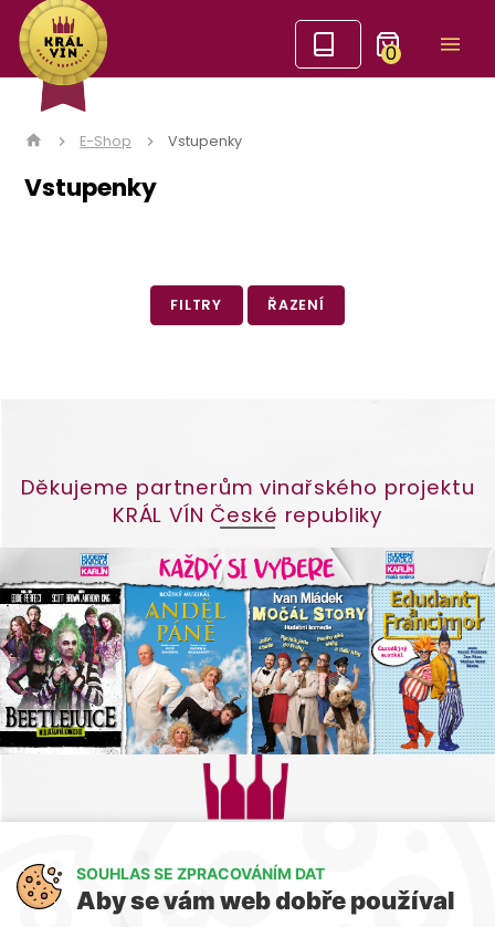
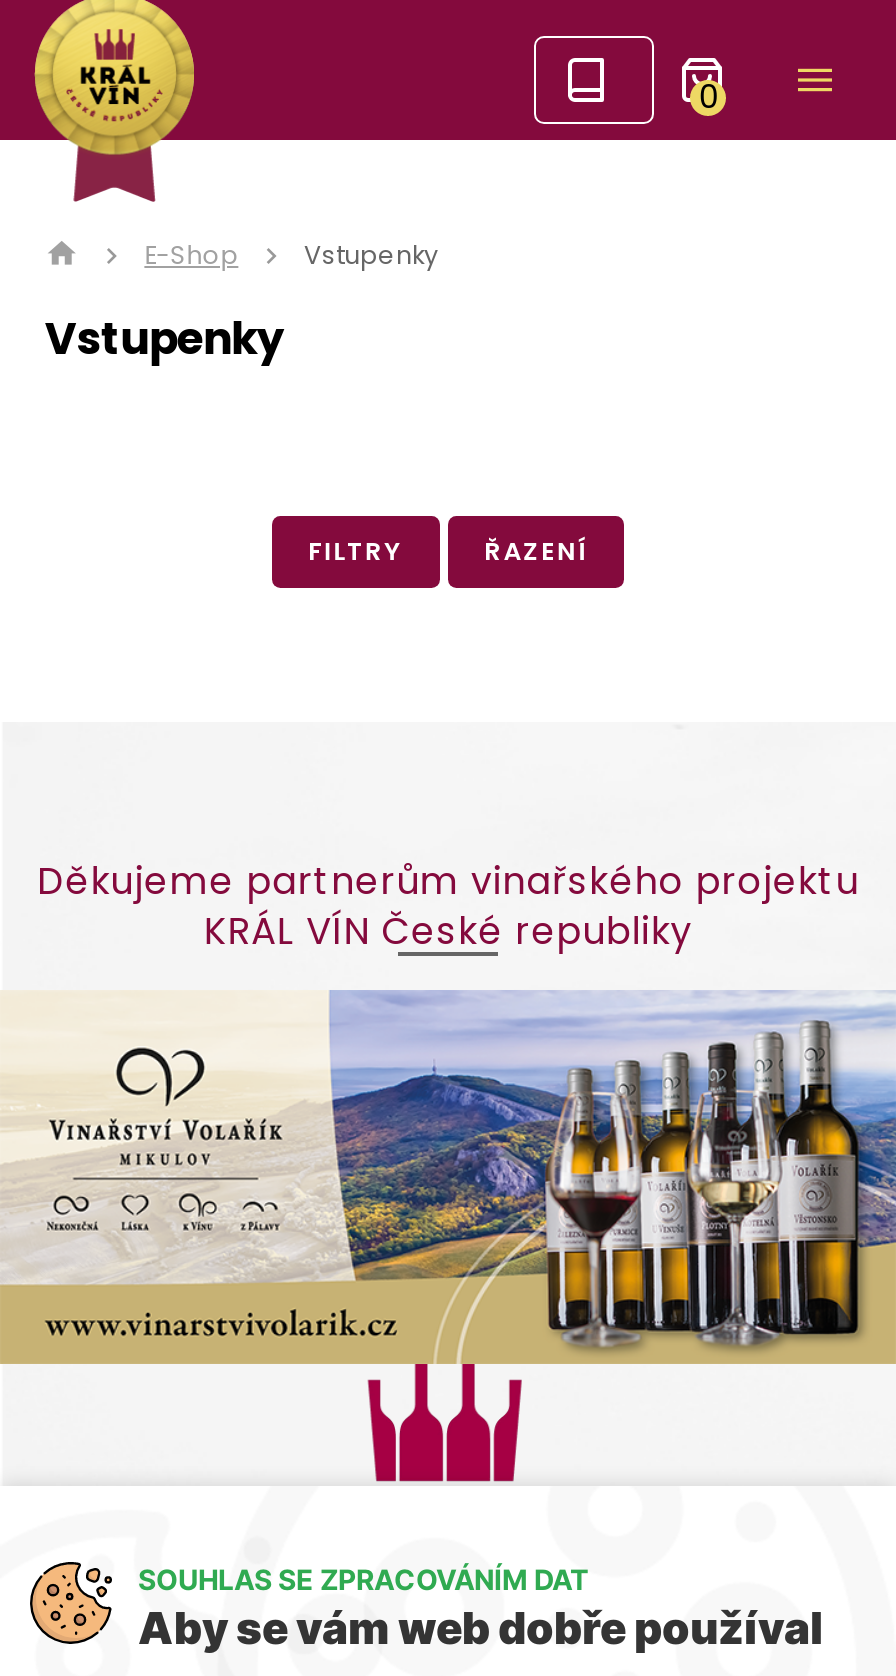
- [image]
+ [image]
